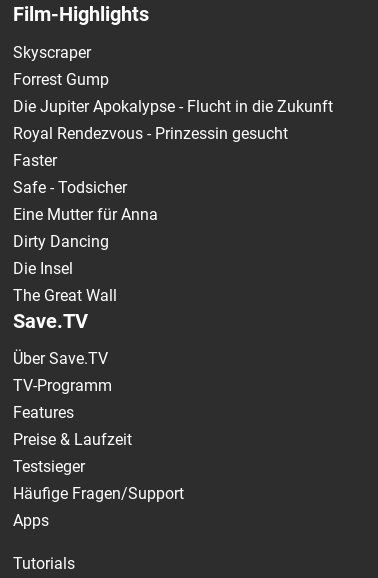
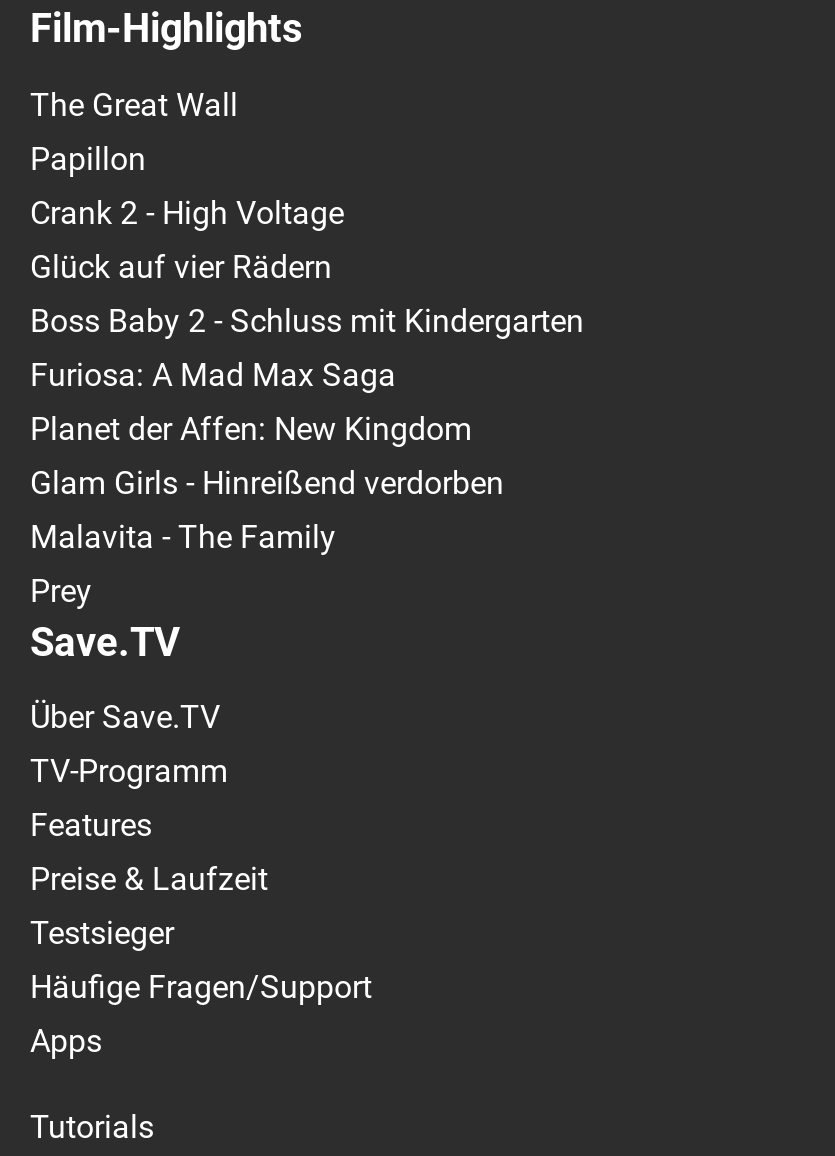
- Skyscraper
- Forrest Gump
- Die Jupiter Apokalypse - Flucht in die Zukunft
- Royal Rendezvous - Prinzessin gesucht
- Faster
- Safe - Todsicher
- Eine Mutter für Anna
- Dirty Dancing
- Die Insel

moved up: The Great Wall

+ Papillon
+ Crank 2 - High Voltage
+ Glück auf vier Rädern
+ Boss Baby 2 - Schluss mit Kindergarten
+ Furiosa: A Mad Max Saga
+ Planet der Affen: New Kingdom
+ Glam Girls - Hinreißend verdorben
+ Malavita - The Family
+ Prey
